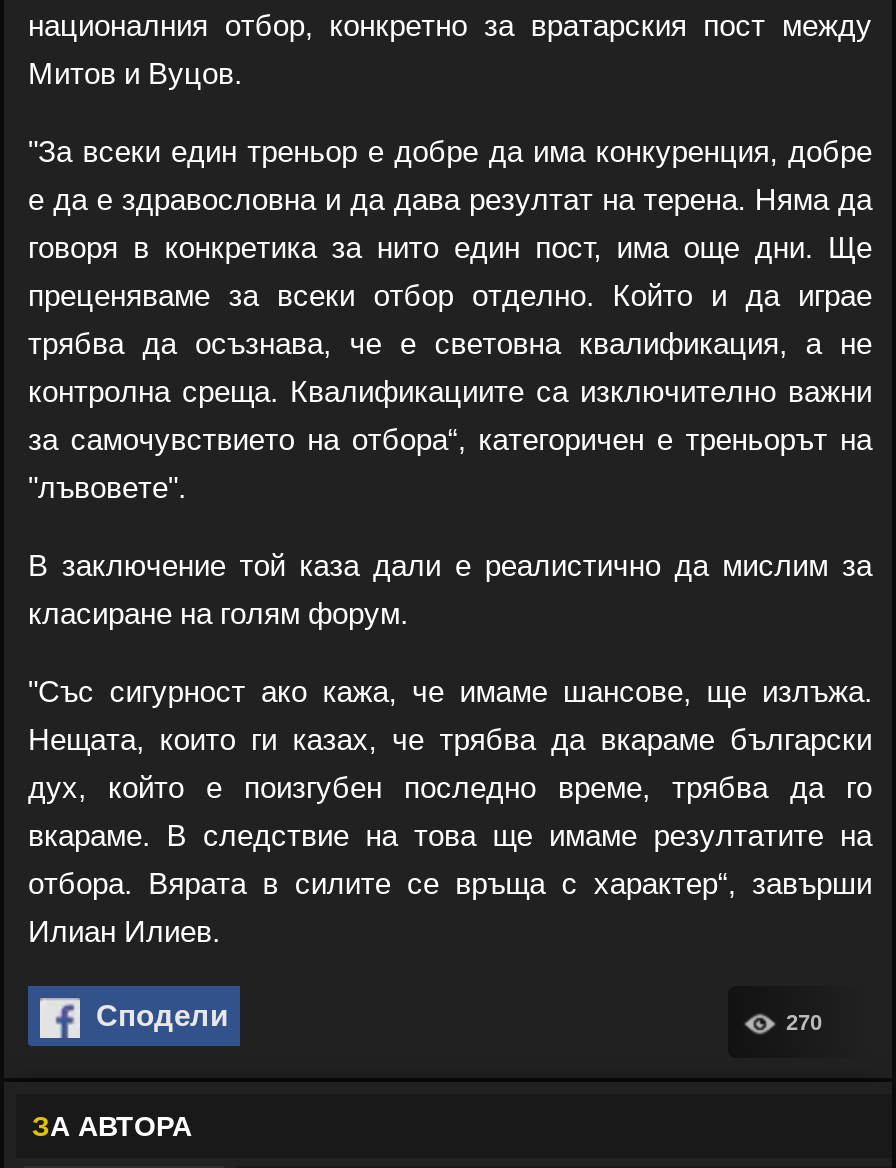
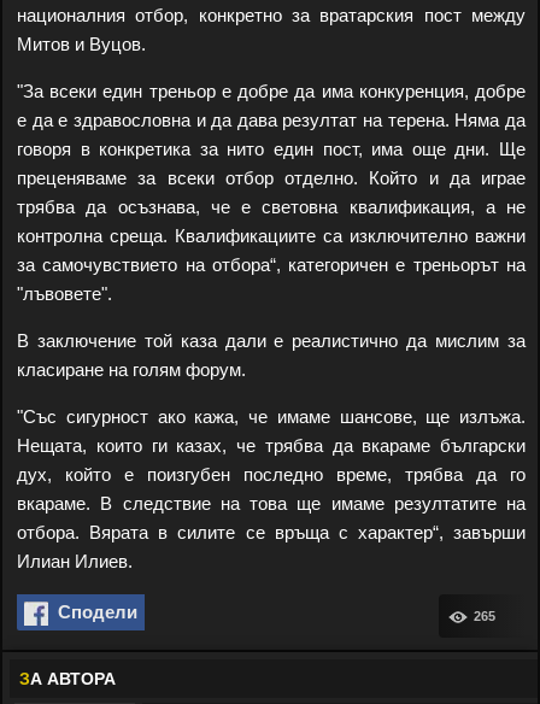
- 270
+ 265
